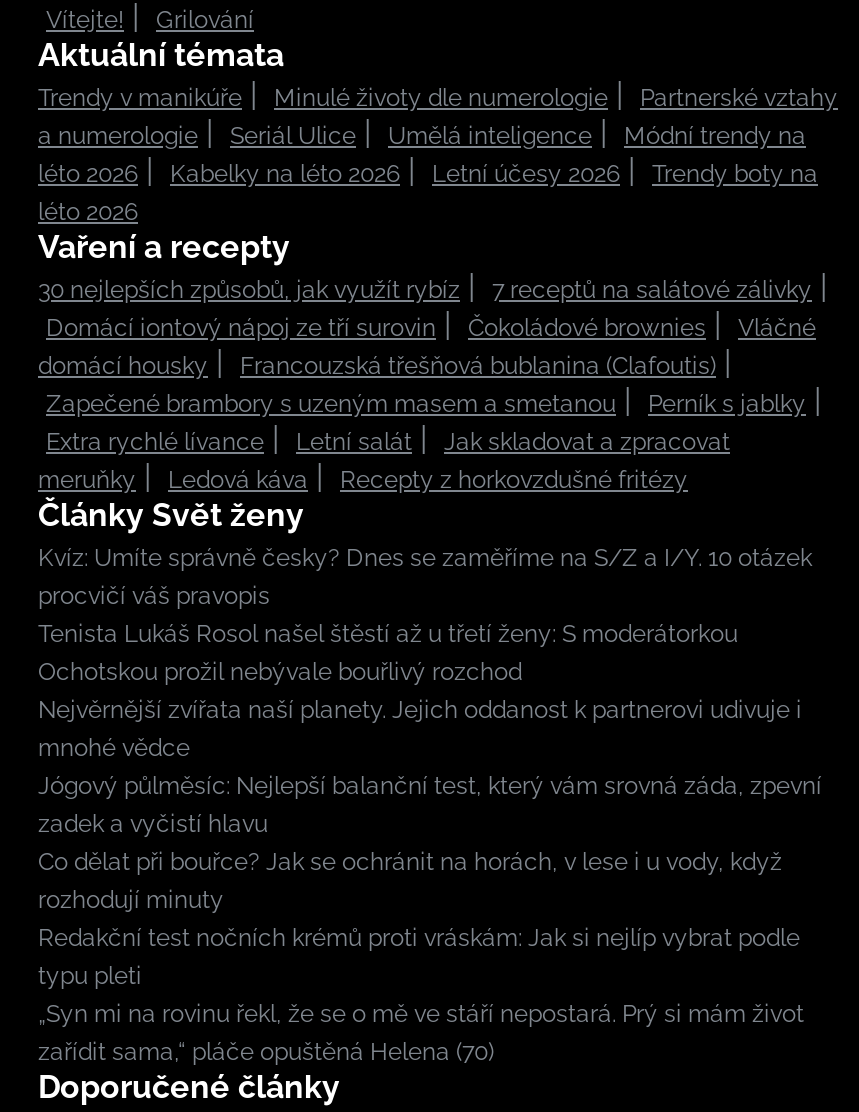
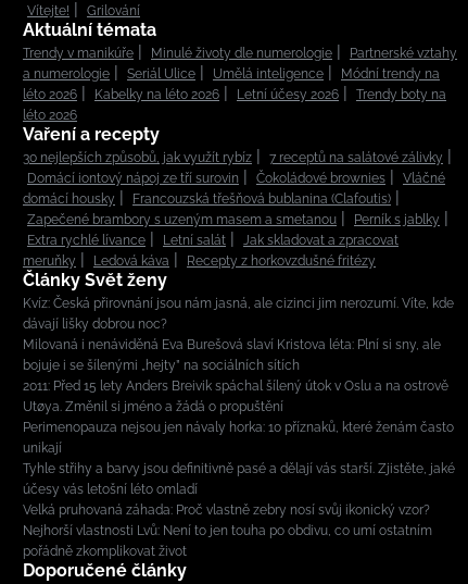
- Kvíz: Umíte správně česky? Dnes se zaměříme na S/Z a I/Y. 10 otázek
- procvičí váš pravopis
- Tenista Lukáš Rosol našel štěstí až u třetí ženy: S moderátorkou
- Ochotskou prožil nebývale bouřlivý rozchod
- Nejvěrnější zvířata naší planety. Jejich oddanost k partnerovi udivuje i
- mnohé vědce
- Jógový půlměsíc: Nejlepší balanční test, který vám srovná záda, zpevní
- zadek a vyčistí hlavu
- Co dělat při bouřce? Jak se ochránit na horách, v lese i u vody, když
- rozhodují minuty
- Redakční test nočních krémů proti vráskám: Jak si nejlíp vybrat podle
- typu pleti
- „Syn mi na rovinu řekl, že se o mě ve stáří nepostará. Prý si mám život
- zařídit sama,“ pláče opuštěná Helena (70)
+ Kvíz: Česká přirovnání jsou nám jasná, ale cizinci jim nerozumí. Víte, kde
+ dávají lišky dobrou noc?
+ Milovaná i nenáviděná Eva Burešová slaví Kristova léta: Plní si sny, ale
+ bojuje i se šílenými „hejty” na sociálních sítích
+ 2011: Před 15 lety Anders Breivik spáchal šílený útok v Oslu a na ostrově
+ Utøya. Změnil si jméno a žádá o propuštění
+ Perimenopauza nejsou jen návaly horka: 10 příznaků, které ženám často
+ unikají
+ Tyhle střihy a barvy jsou definitivně pasé a dělají vás starší. Zjistěte, jaké
+ účesy vás letošní léto omladí
+ Velká pruhovaná záhada: Proč vlastně zebry nosí svůj ikonický vzor?
+ Nejhorší vlastnosti Lvů: Není to jen touha po obdivu, co umí ostatním
+ pořádně zkomplikovat život
